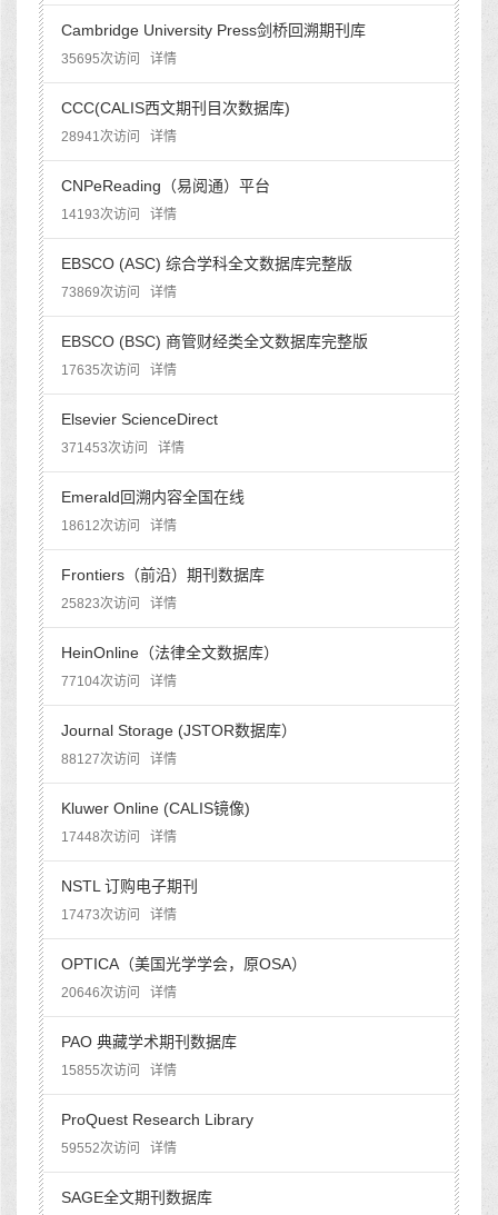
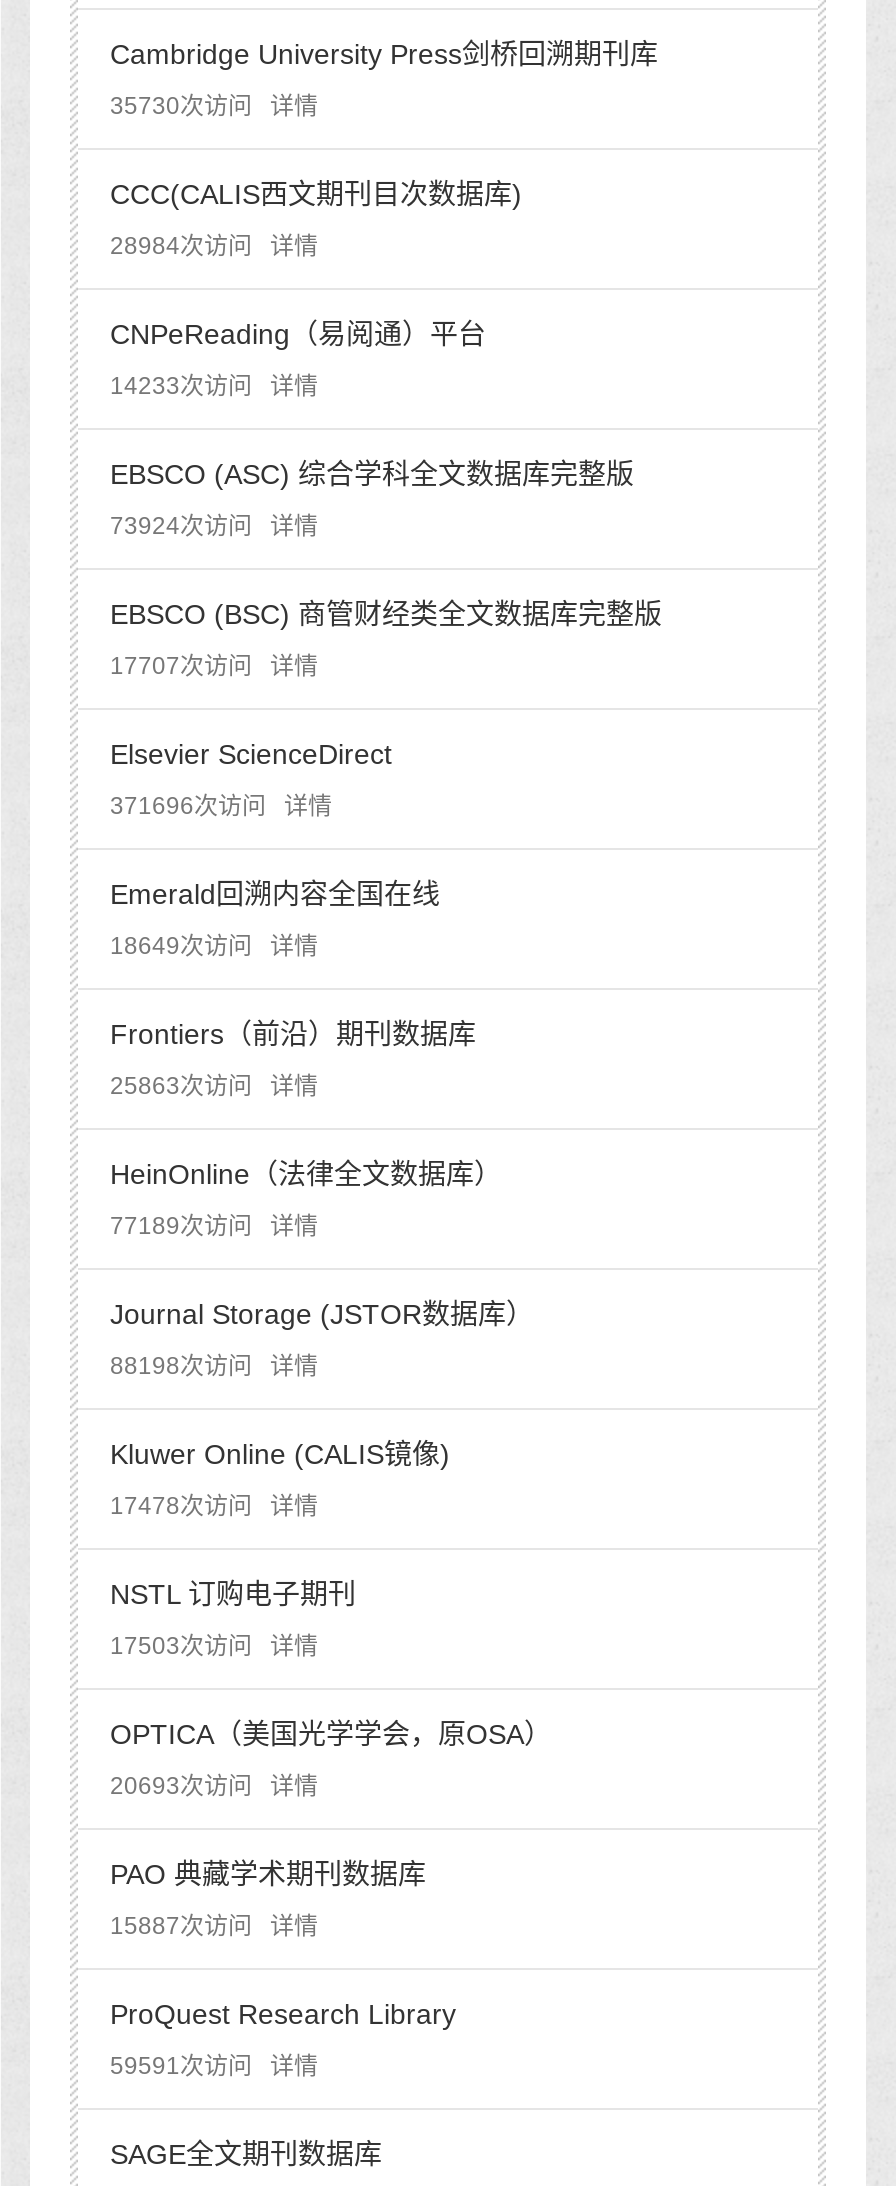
- 35695次访问 详情
+ 35730次访问 详情

- 28941次访问 详情
+ 28984次访问 详情

- 14193次访问 详情
+ 14233次访问 详情

- 73869次访问 详情
+ 73924次访问 详情

- 17635次访问 详情
+ 17707次访问 详情

- 371453次访问 详情
+ 371696次访问 详情

- 18612次访问 详情
+ 18649次访问 详情

- 25823次访问 详情
+ 25863次访问 详情

- 77104次访问 详情
+ 77189次访问 详情

- 88127次访问 详情
+ 88198次访问 详情

- 17448次访问 详情
+ 17478次访问 详情

- 17473次访问 详情
+ 17503次访问 详情

- 20646次访问 详情
+ 20693次访问 详情

- 15855次访问 详情
+ 15887次访问 详情

- 59552次访问 详情
+ 59591次访问 详情
